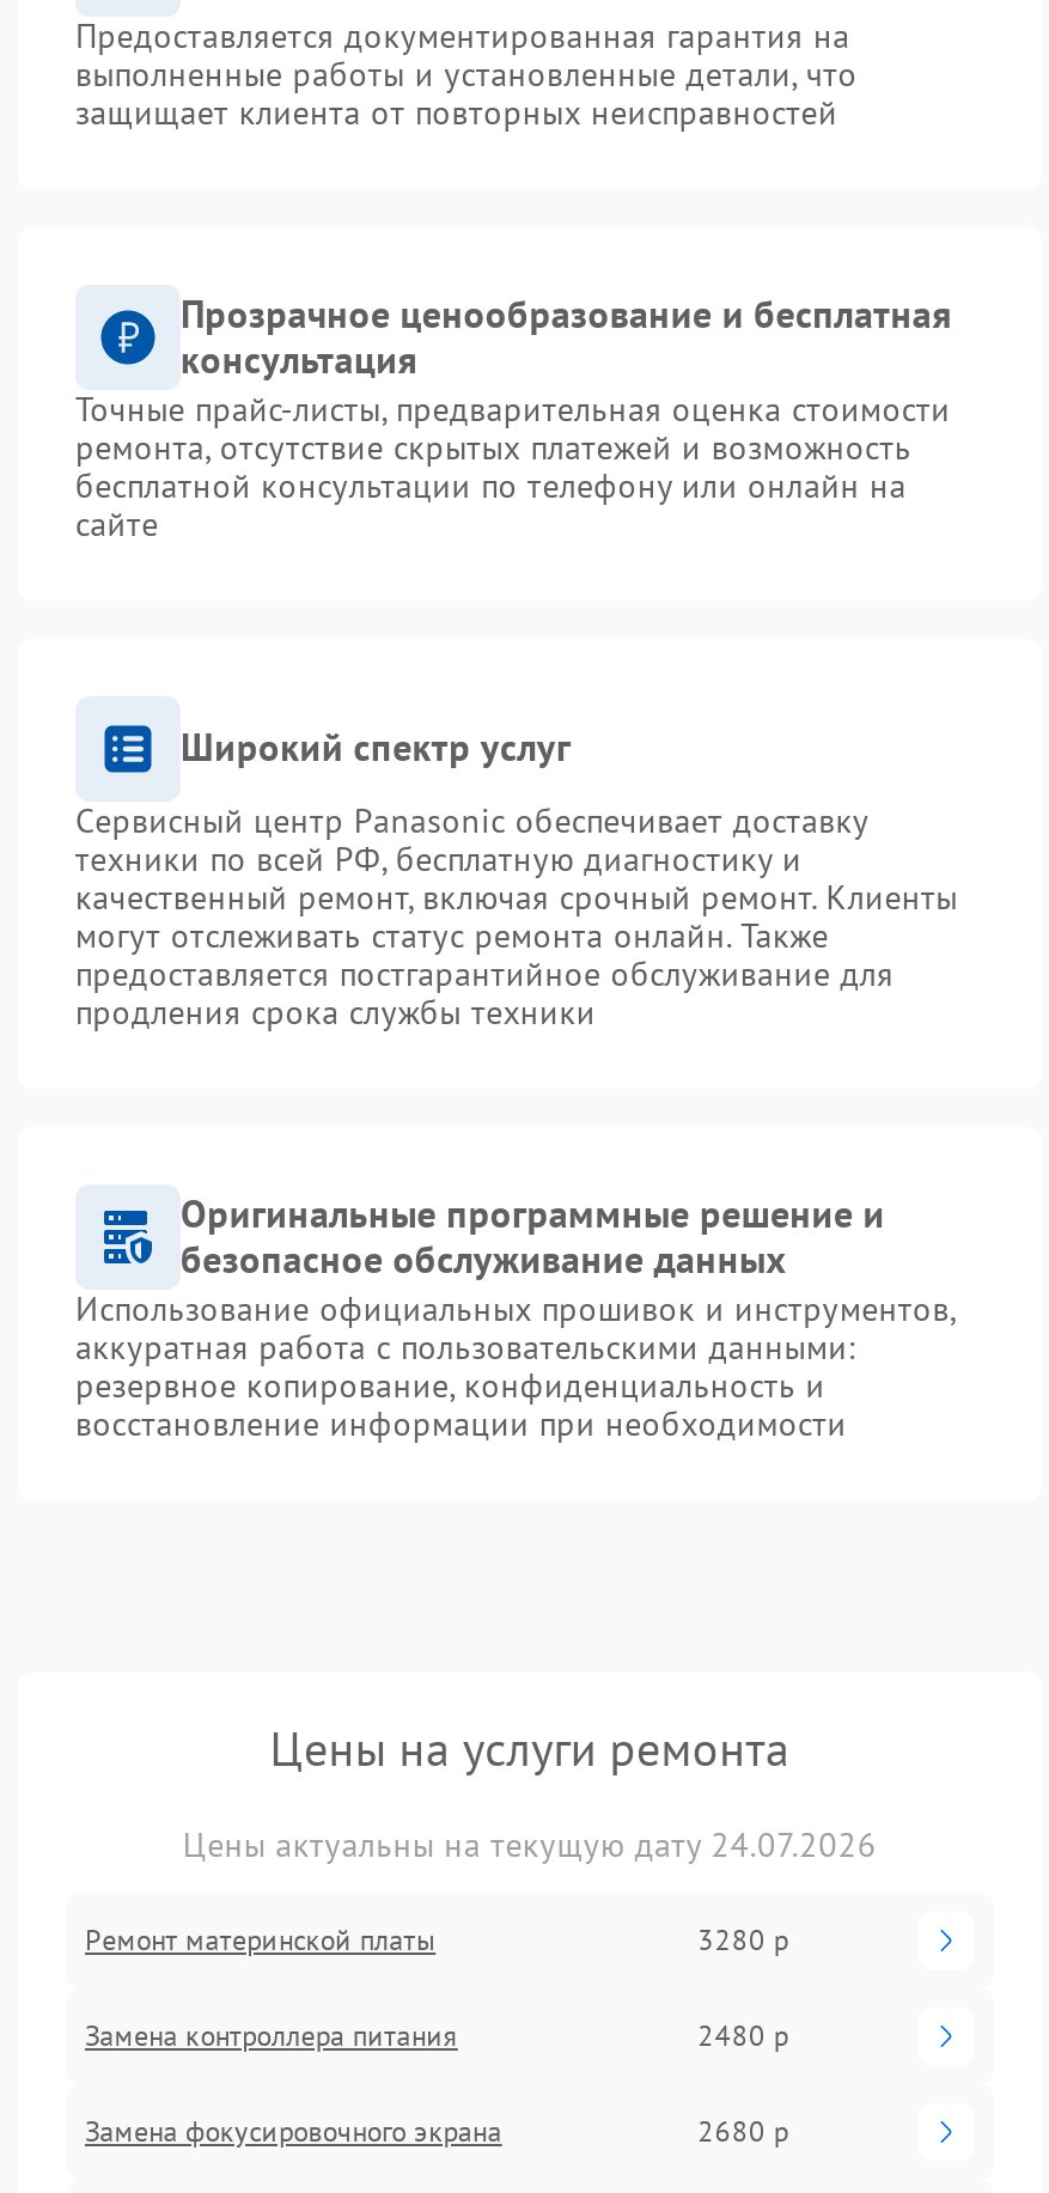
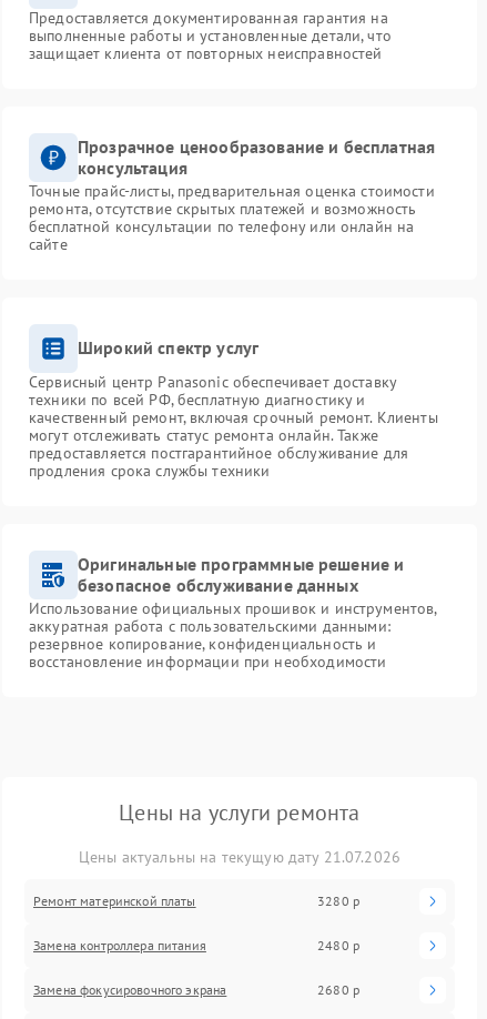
- Цены актуальны на текущую дату 24.07.2026
+ Цены актуальны на текущую дату 21.07.2026
